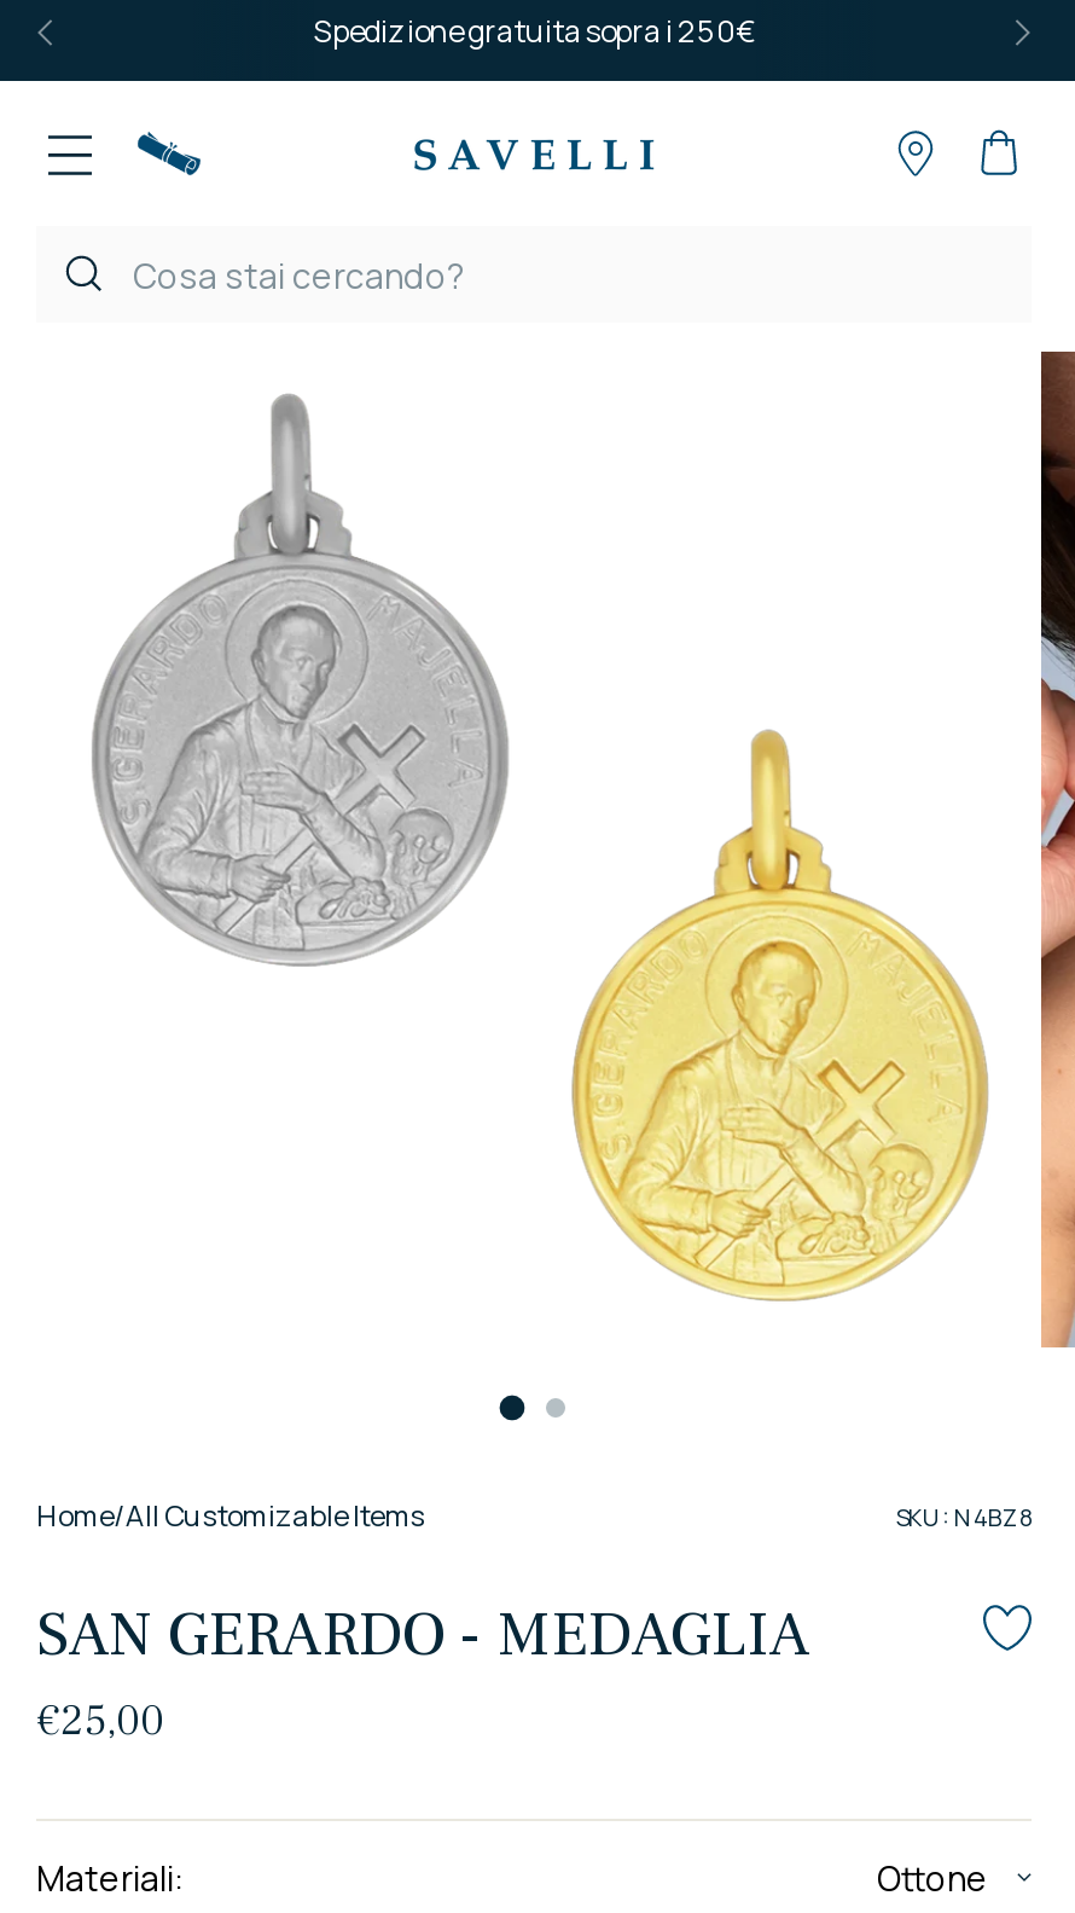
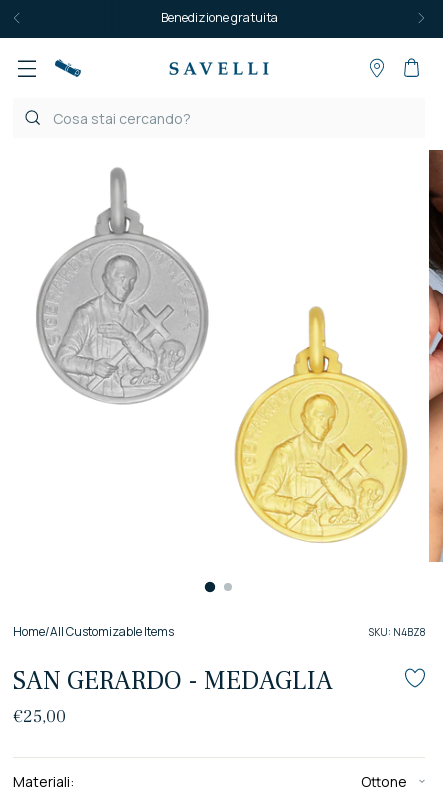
- Spedizione gratuita sopra i 250€
+ Benedizione gratuita
